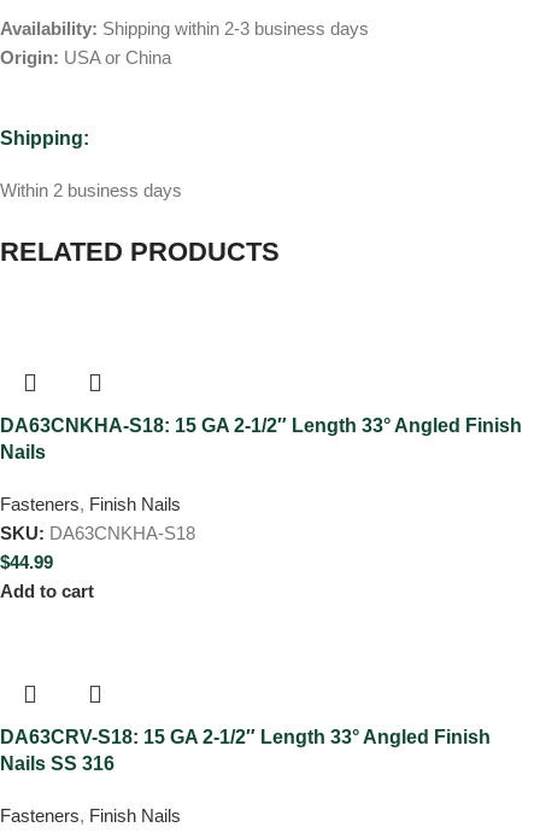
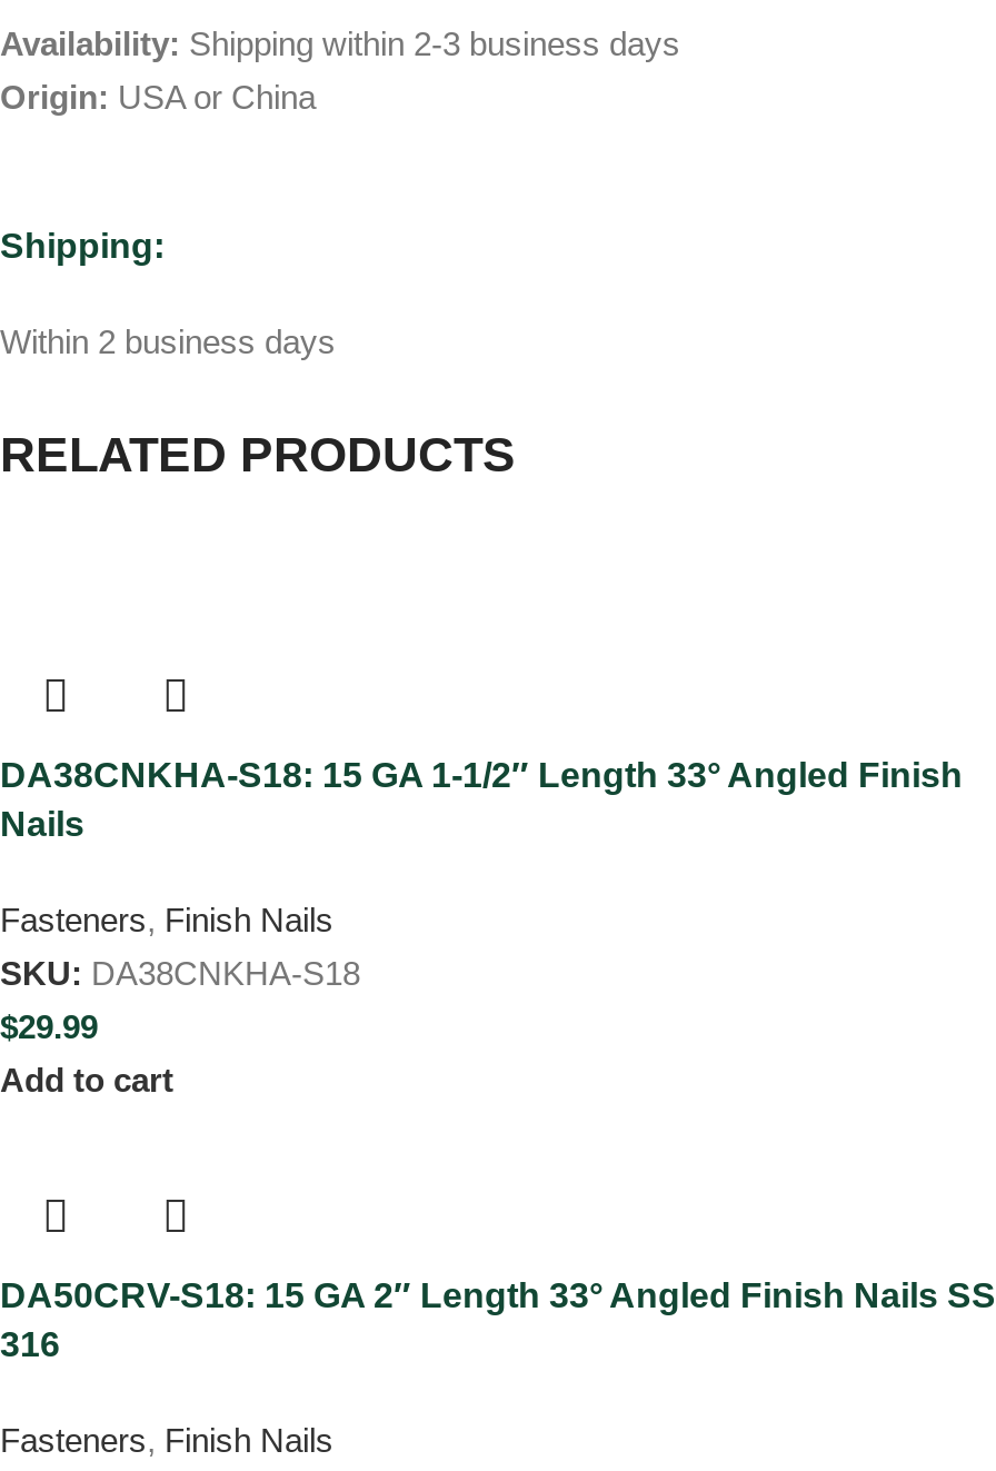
- DA63CNKHA-S18: 15 GA 2-1/2″ Length 33° Angled Finish
+ DA38CNKHA-S18: 15 GA 1-1/2″ Length 33° Angled Finish

- SKU: DA63CNKHA-S18
+ SKU: DA38CNKHA-S18

- $44.99
+ $29.99

- DA63CRV-S18: 15 GA 2-1/2″ Length 33° Angled Finish
- Nails SS 316
+ DA50CRV-S18: 15 GA 2″ Length 33° Angled Finish Nails SS
+ 316
